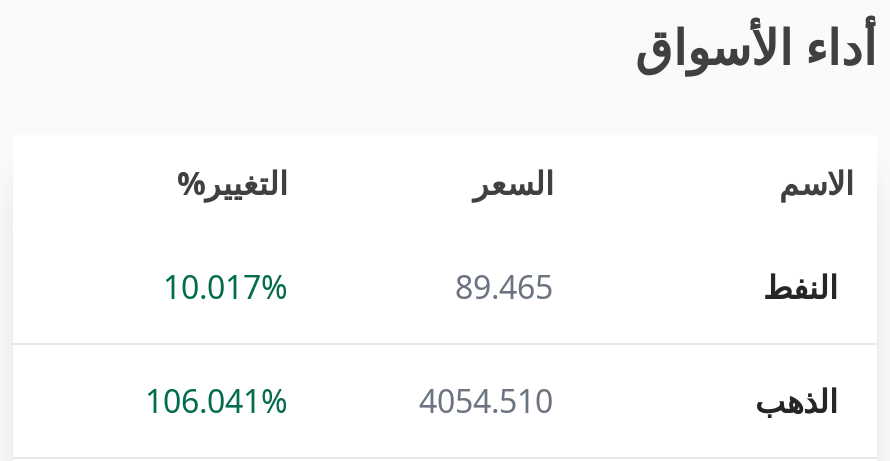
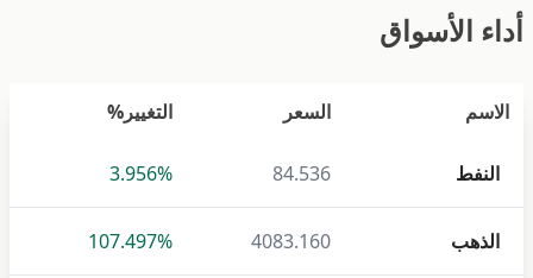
- 10.017%
+ 3.956%

- 89.465
+ 84.536

- 106.041%
+ 107.497%

- 4054.510
+ 4083.160
